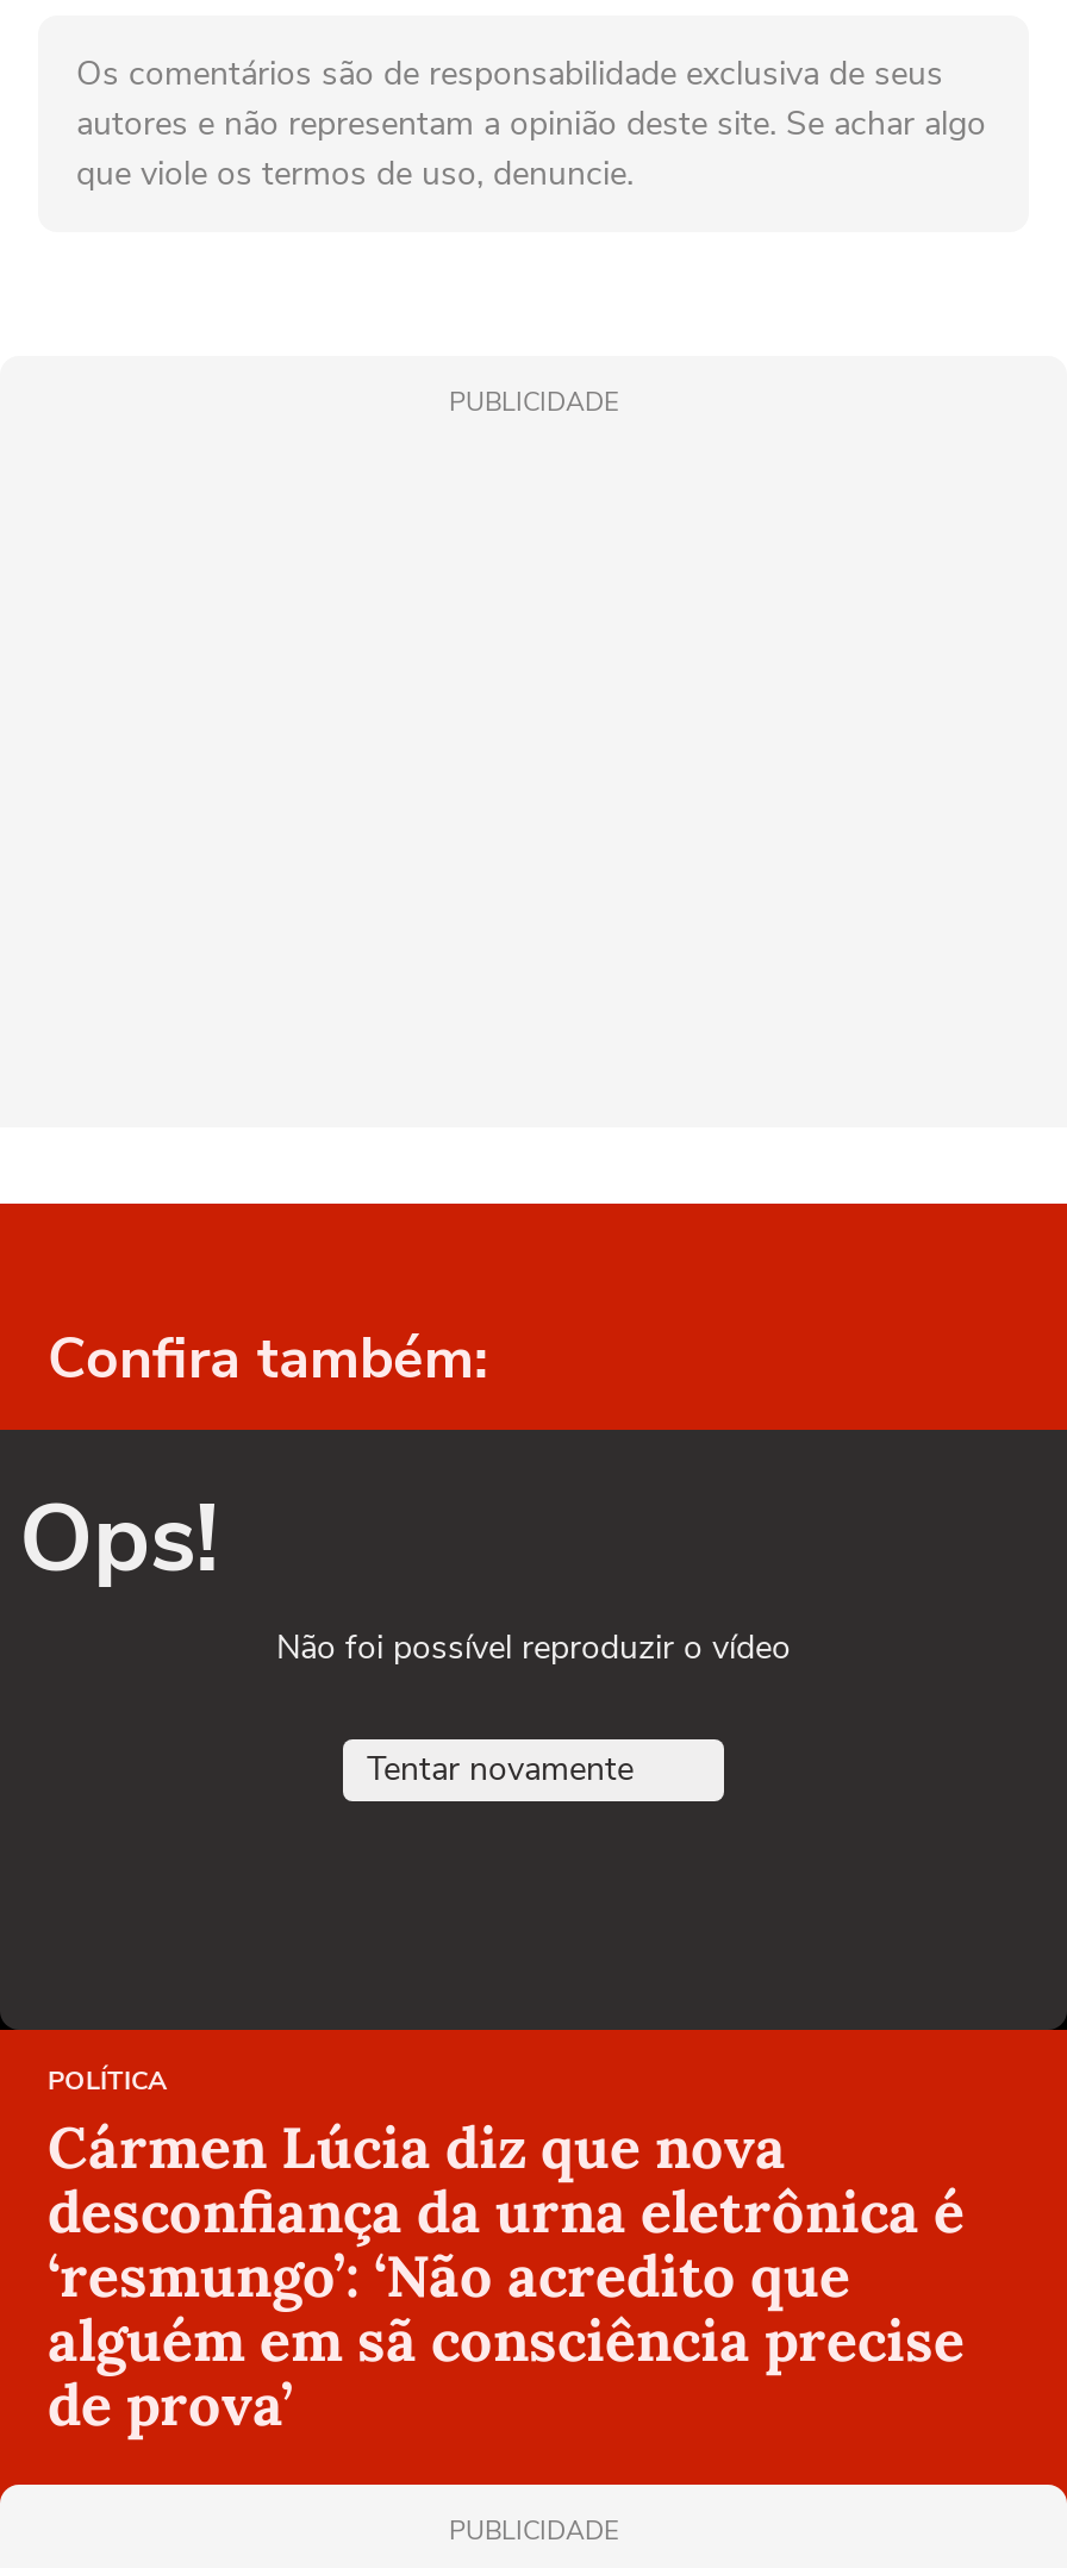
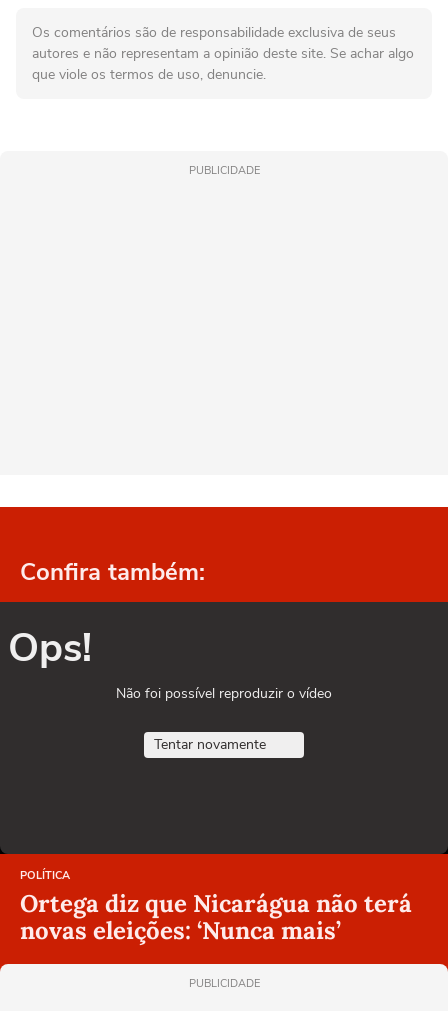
- Cármen Lúcia diz que nova
- desconfiança da urna eletrônica é
- ‘resmungo’: ‘Não acredito que
- alguém em sã consciência precise
- de prova’
+ Ortega diz que Nicarágua não terá
+ novas eleições: ‘Nunca mais’
